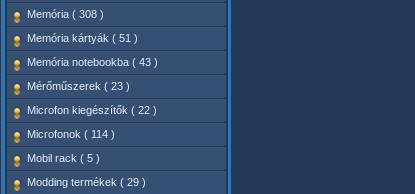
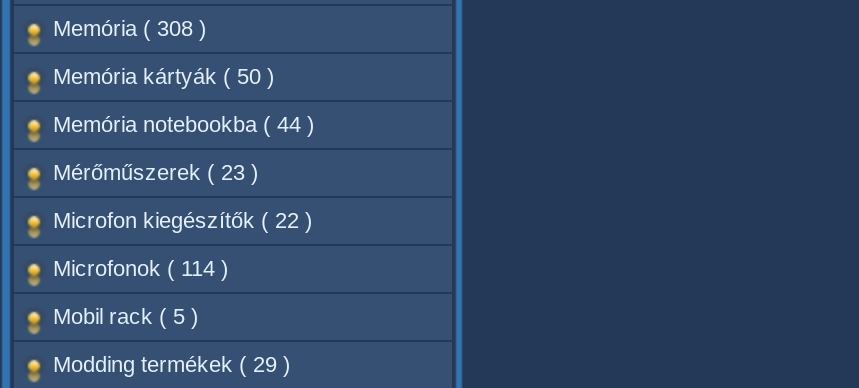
- Memória kártyák ( 51 )
+ Memória kártyák ( 50 )

- Memória notebookba ( 43 )
+ Memória notebookba ( 44 )
